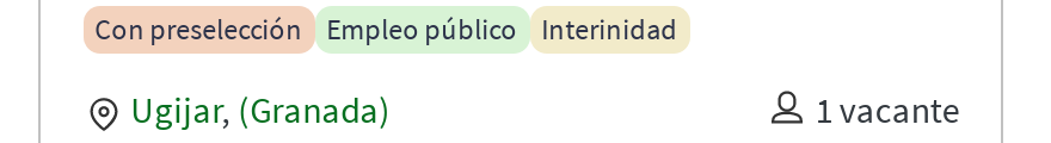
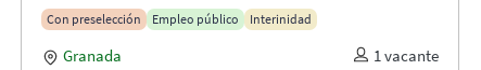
- Ugijar, (Granada)
+ Granada
